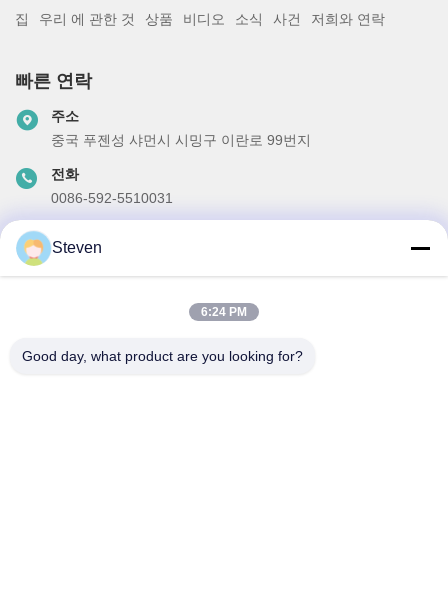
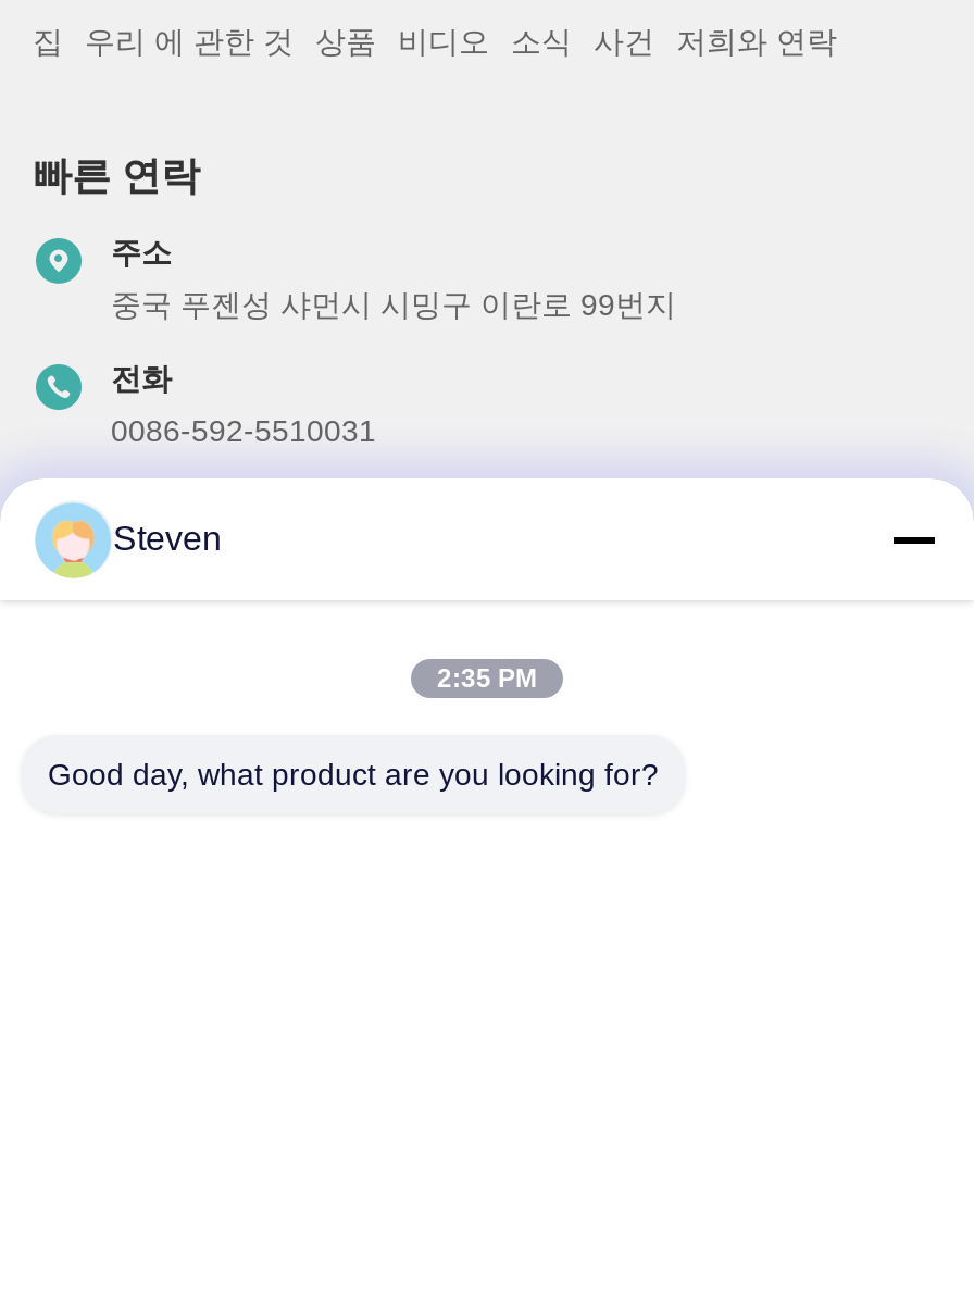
- 6:24 PM
+ 2:35 PM
